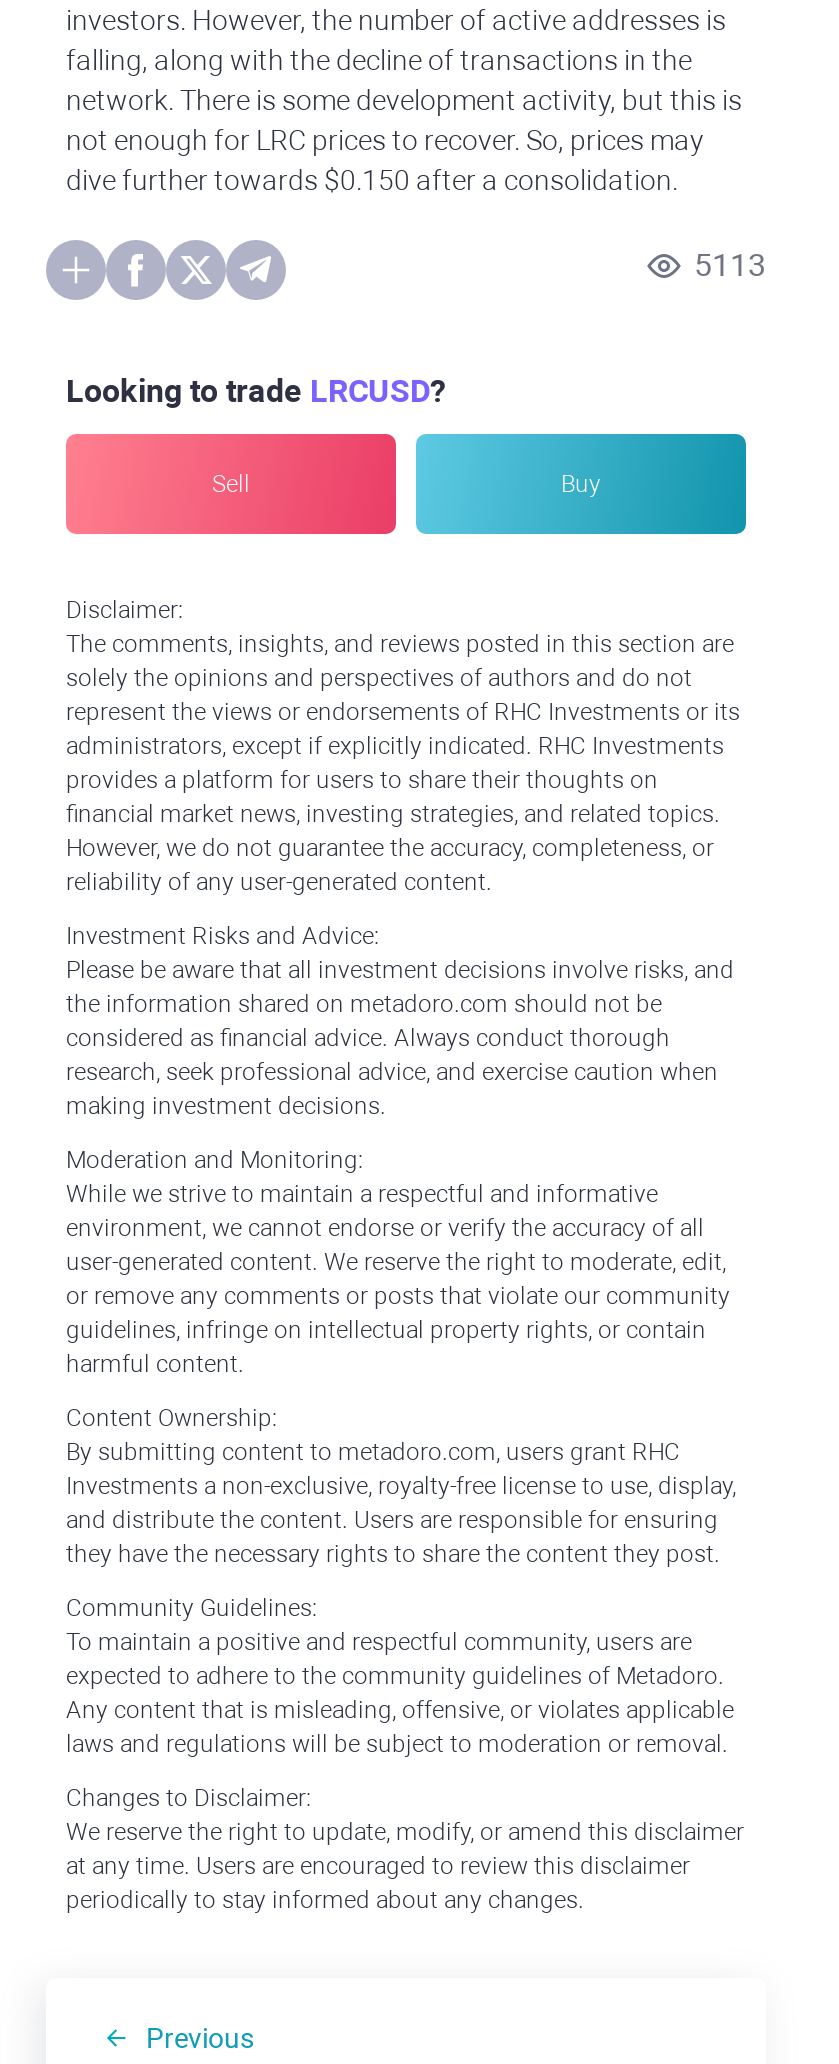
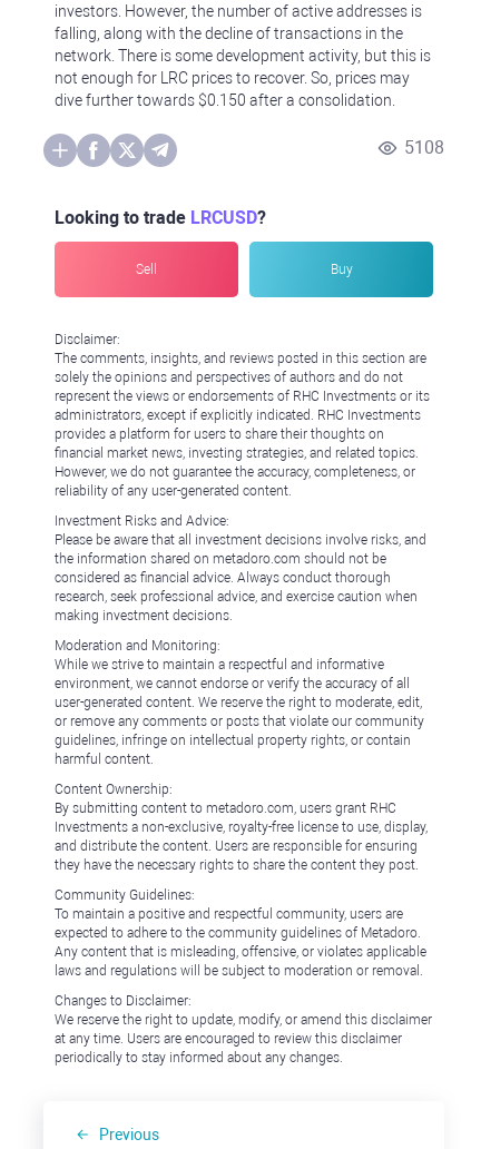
- 5113
+ 5108
